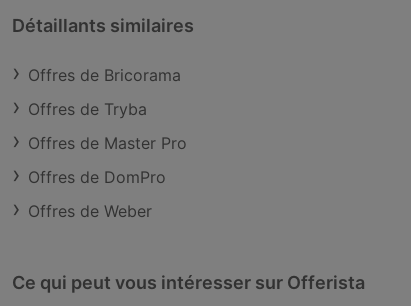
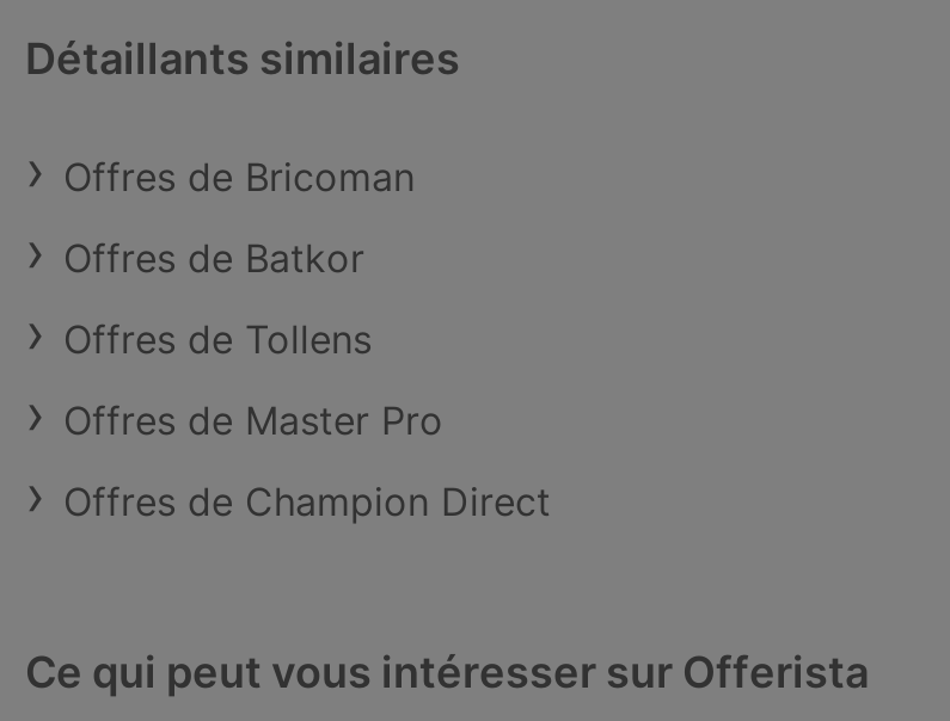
- Offres de Bricorama
- Offres de Tryba
+ Offres de Bricoman
+ Offres de Batkor
+ Offres de Tollens

moved down: Offres de Master Pro

- Offres de DomPro
- Offres de Weber
+ Offres de Champion Direct
